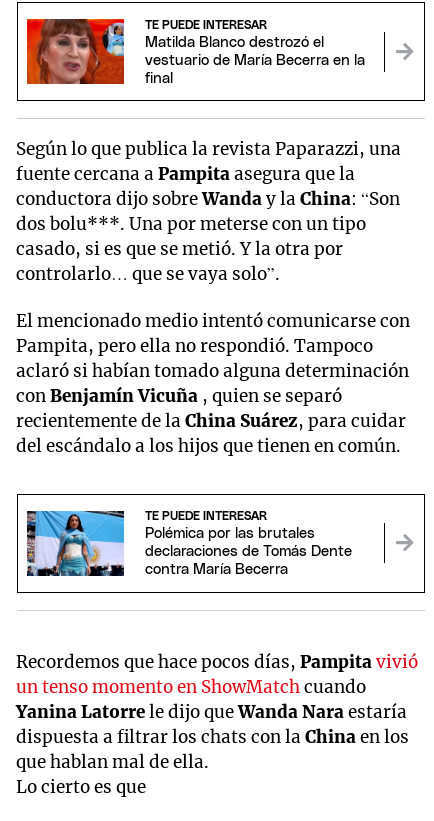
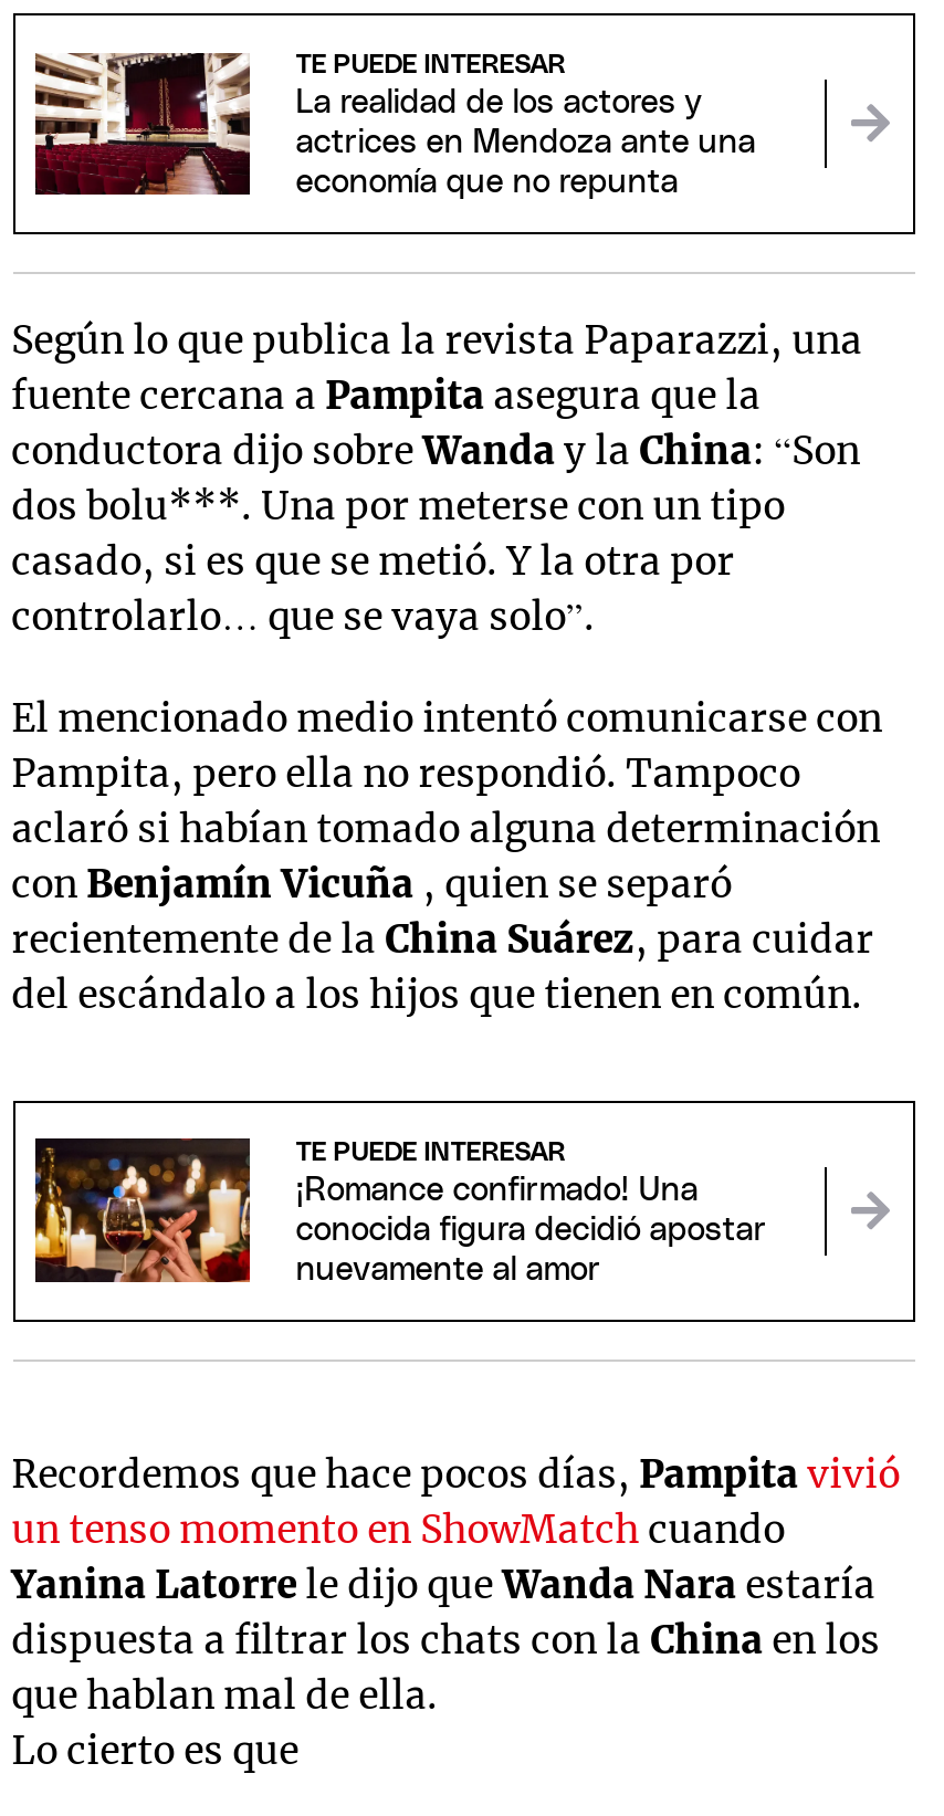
- [image]
- Matilda Blanco destrozó el
- vestuario de María Becerra en la
- final
+ [image]
+ La realidad de los actores y
+ actrices en Mendoza ante una
+ economía que no repunta

- [image]
- Polémica por las brutales
- declaraciones de Tomás Dente
- contra María Becerra
+ [image]
+ ¡Romance confirmado! Una
+ conocida figura decidió apostar
+ nuevamente al amor
